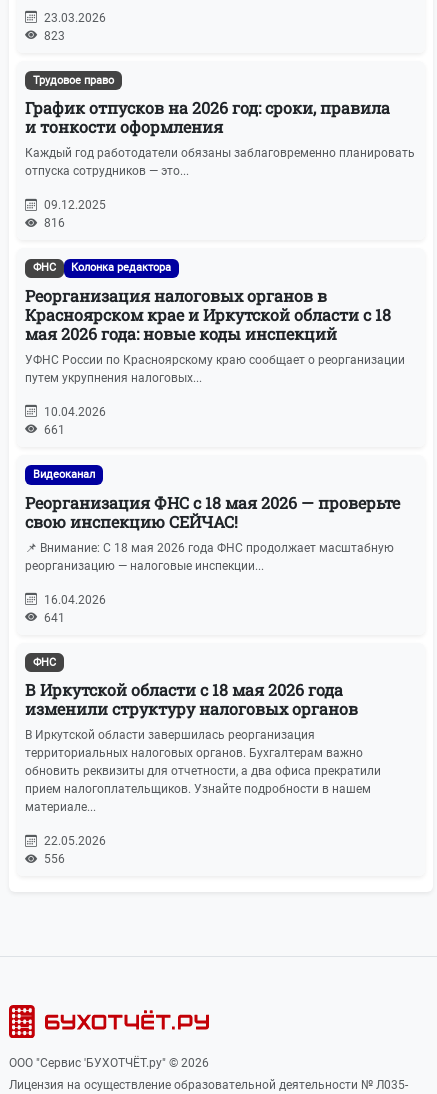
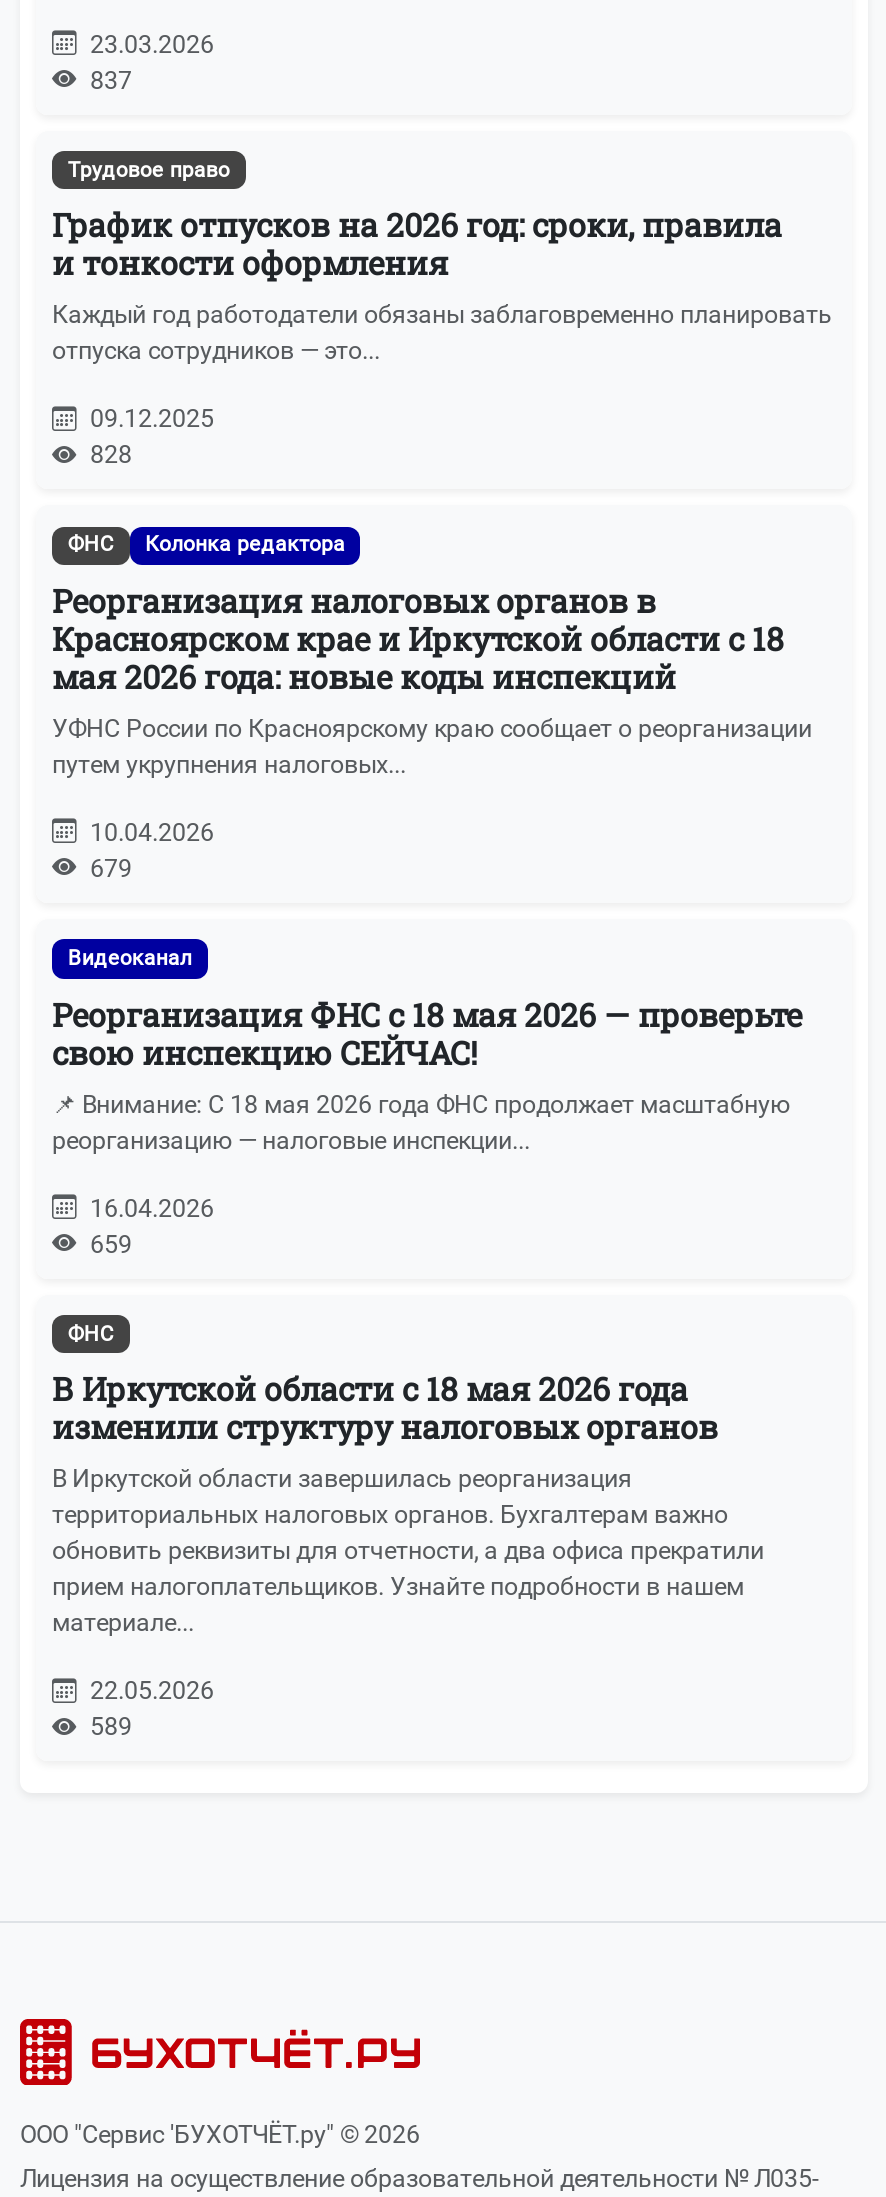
- 823
+ 837

- 816
+ 828

- 661
+ 679

- 641
+ 659

- 556
+ 589
